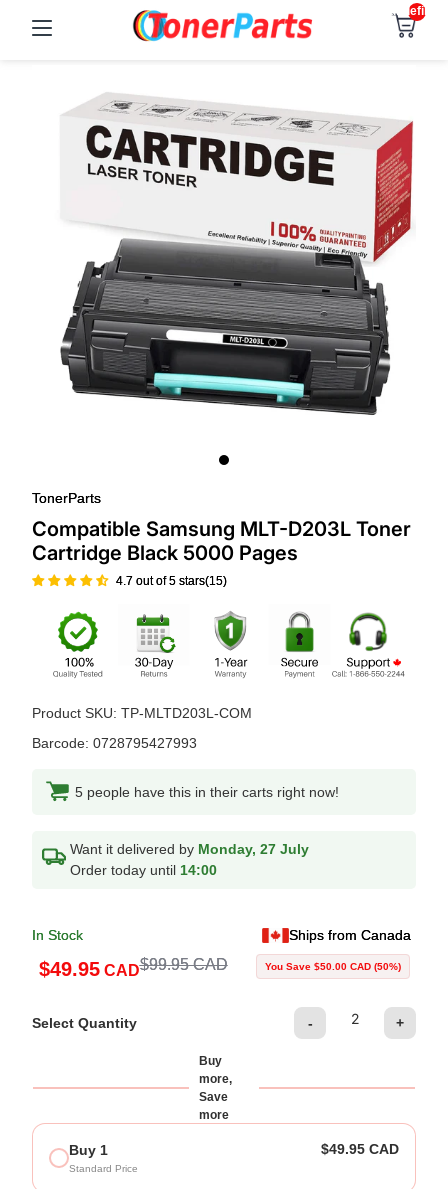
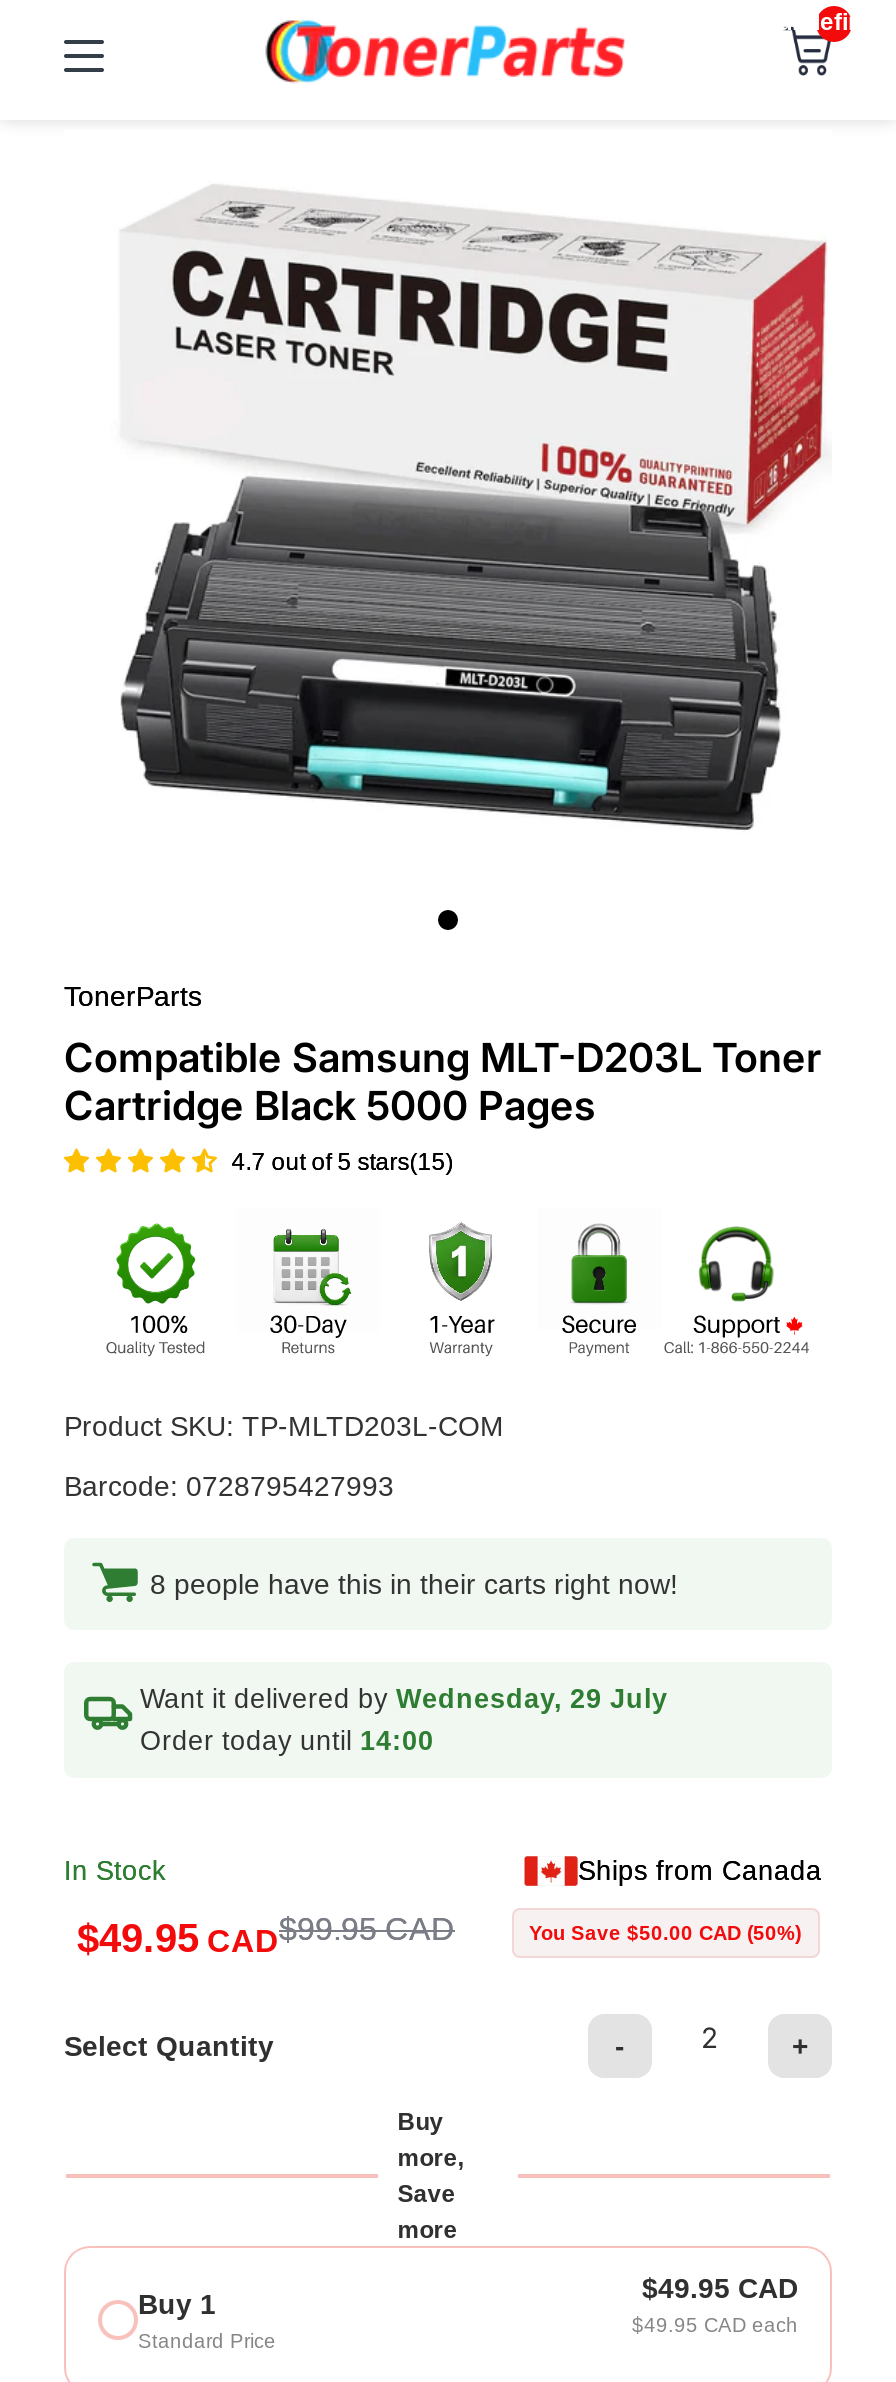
- 5 people have this in their carts right now!
+ 8 people have this in their carts right now!

- Want it delivered by Monday, 27 July
+ Want it delivered by Wednesday, 29 July

+ $49.95 CAD each
